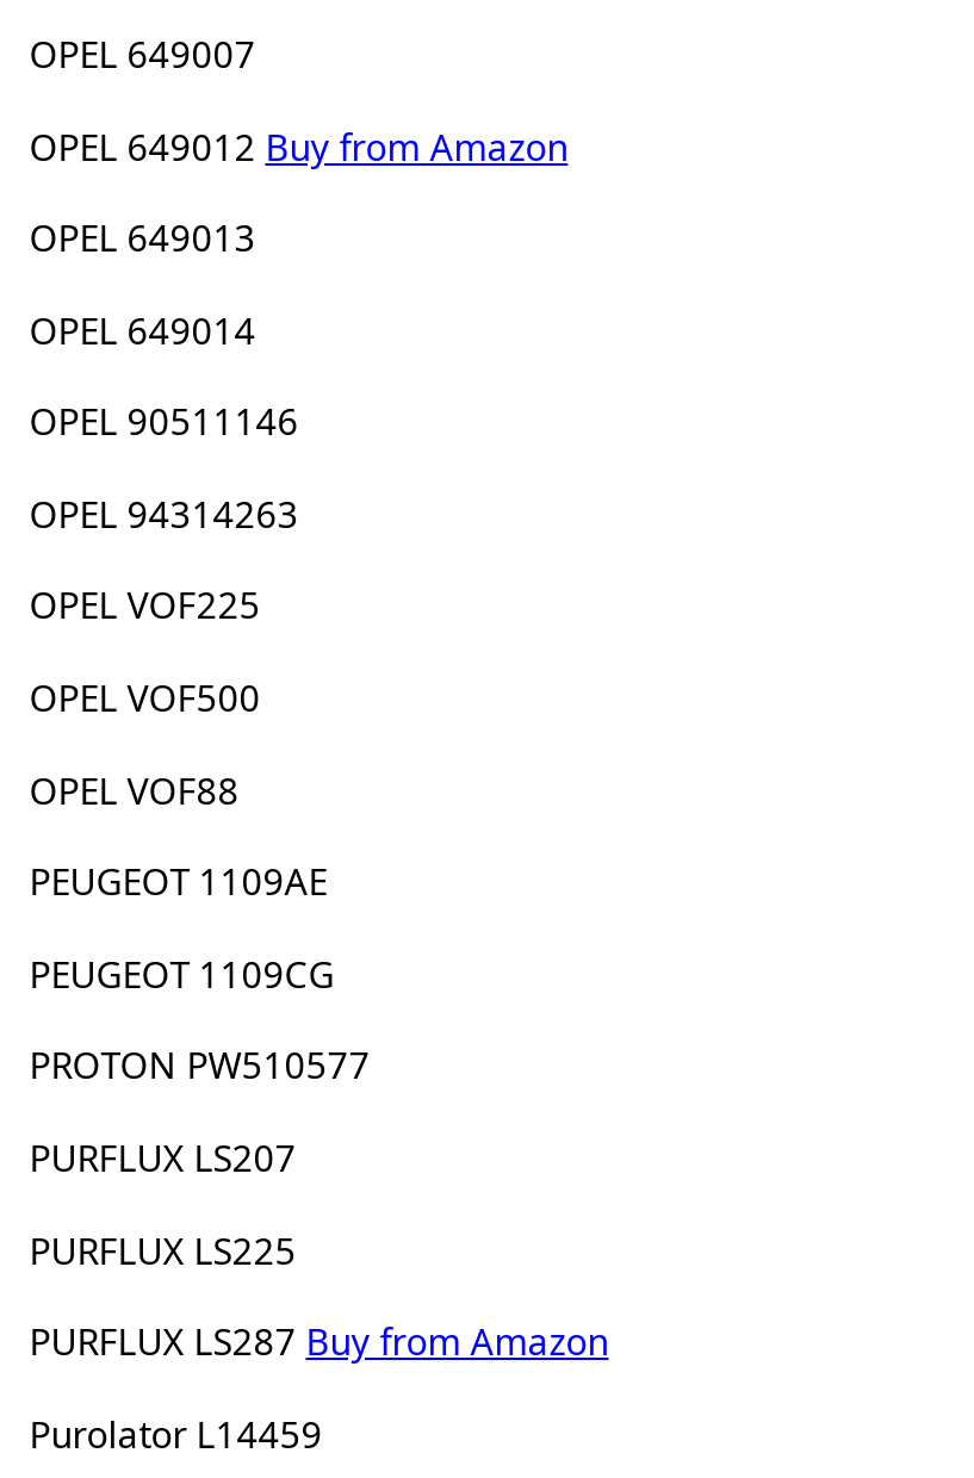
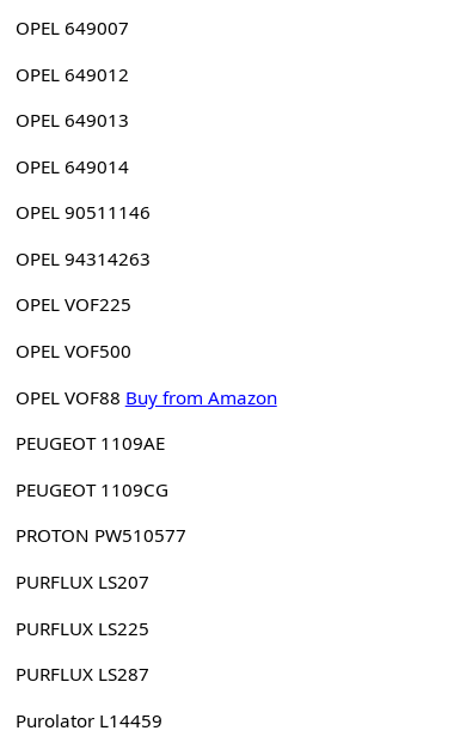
- OPEL 649012 Buy from Amazon
+ OPEL 649012

- OPEL VOF88
+ OPEL VOF88 Buy from Amazon

- PURFLUX LS287 Buy from Amazon
+ PURFLUX LS287
